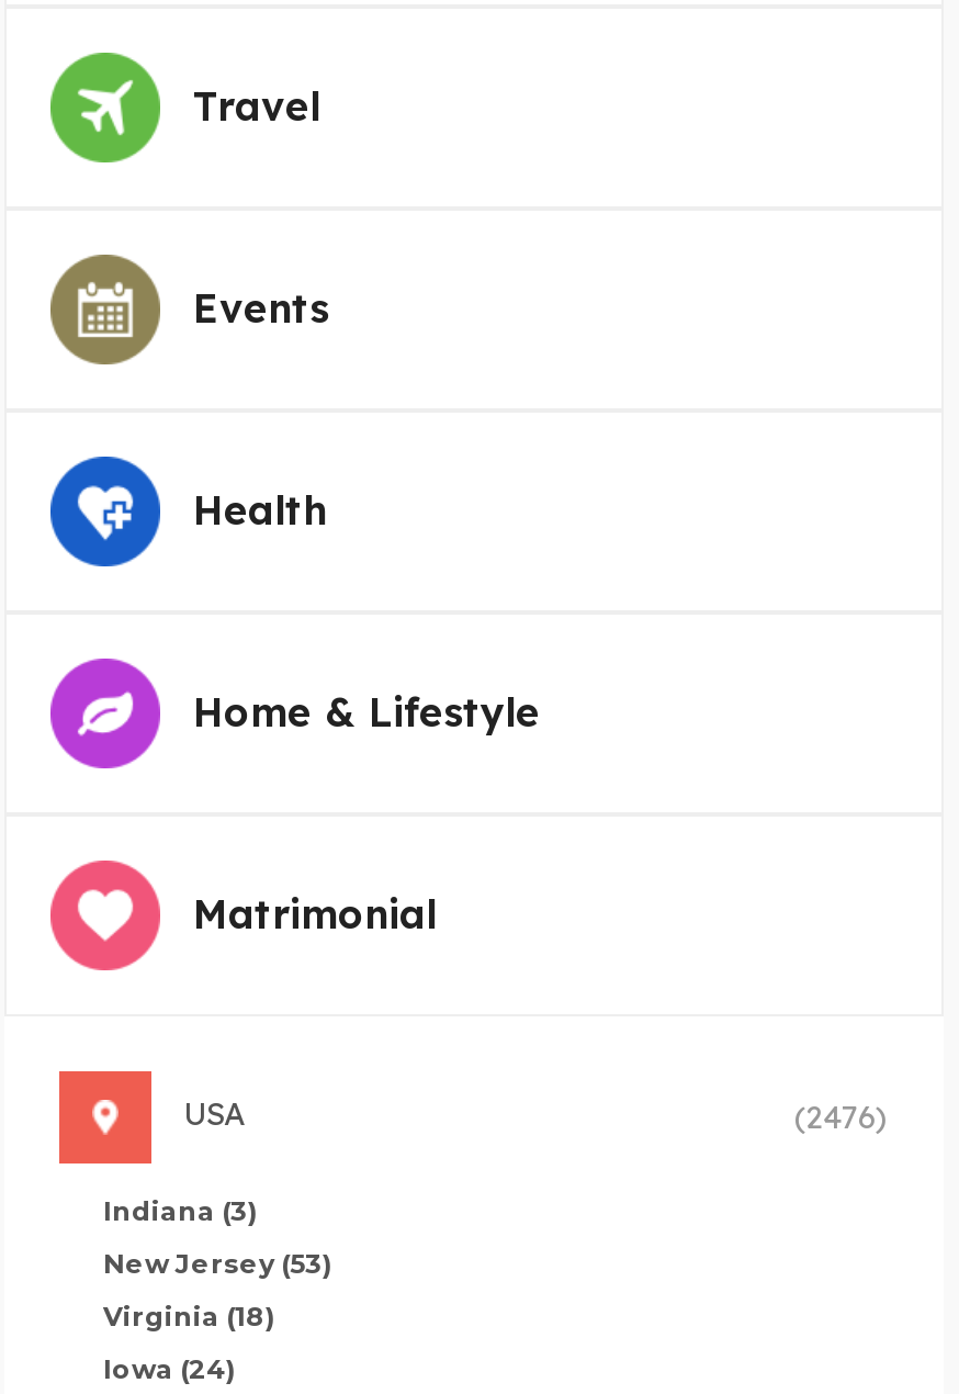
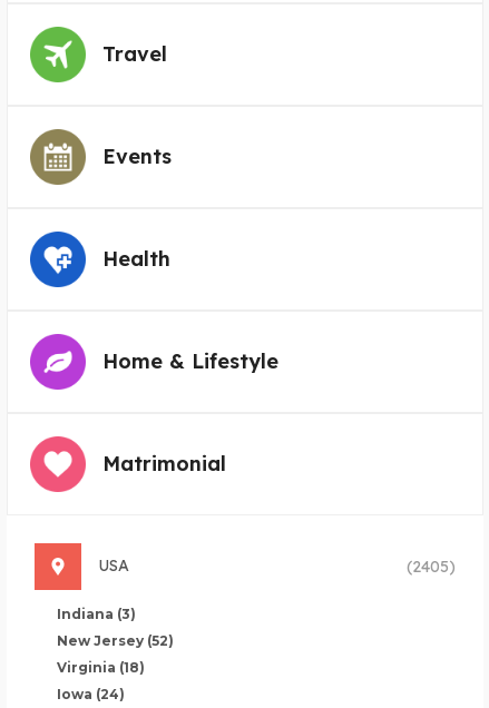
- (2476)
+ (2405)

- New Jersey (53)
+ New Jersey (52)
